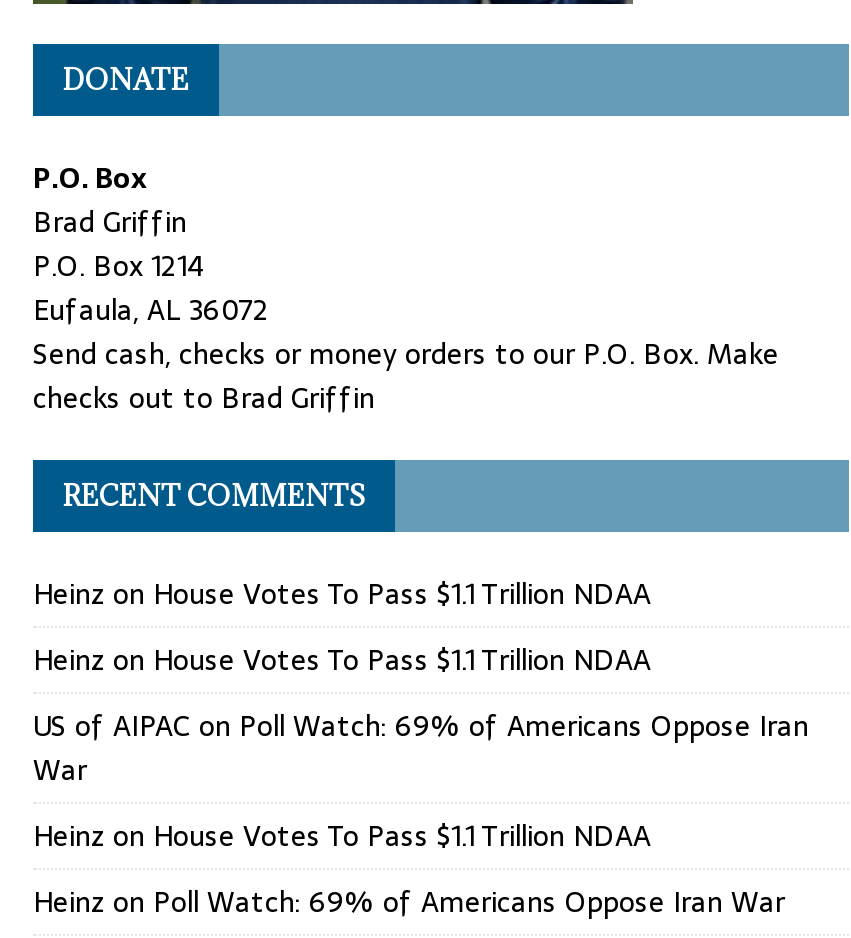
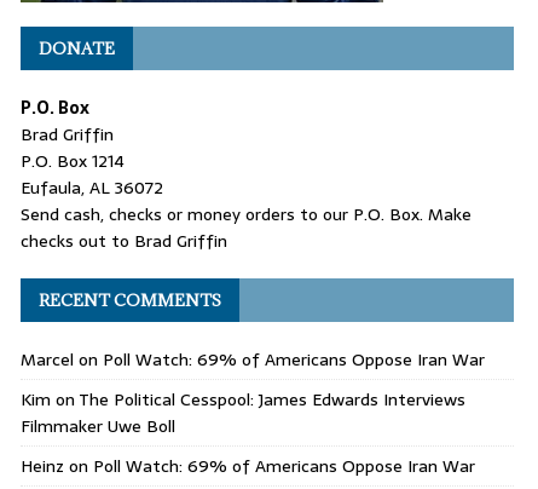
- Heinz on House Votes To Pass $1.1 Trillion NDAA
- Heinz on House Votes To Pass $1.1 Trillion NDAA
- US of AIPAC on Poll Watch: 69% of Americans Oppose Iran
- War
- Heinz on House Votes To Pass $1.1 Trillion NDAA
+ Marcel on Poll Watch: 69% of Americans Oppose Iran War
+ Kim on The Political Cesspool: James Edwards Interviews
+ Filmmaker Uwe Boll
